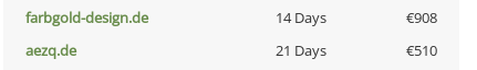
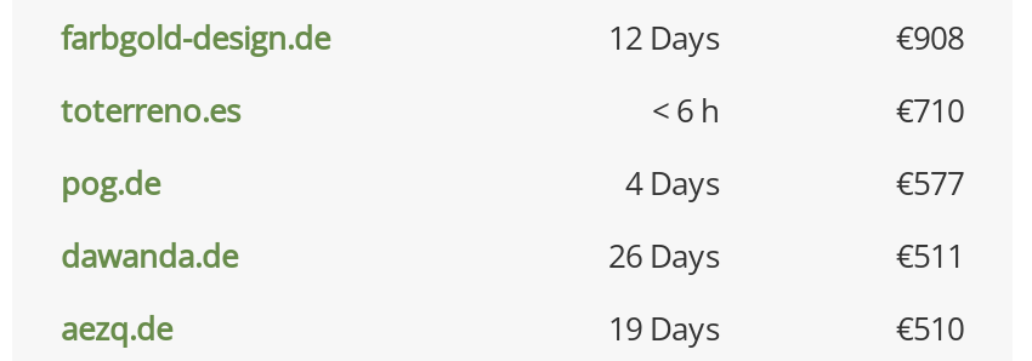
- 14 Days
+ 12 Days

+ toterreno.es
+ < 6 h
+ €710
+ pog.de
+ 4 Days
+ €577
+ dawanda.de
+ 26 Days
+ €511

- 21 Days
+ 19 Days
